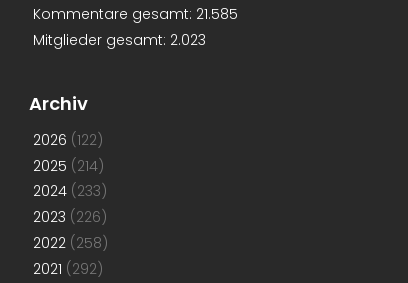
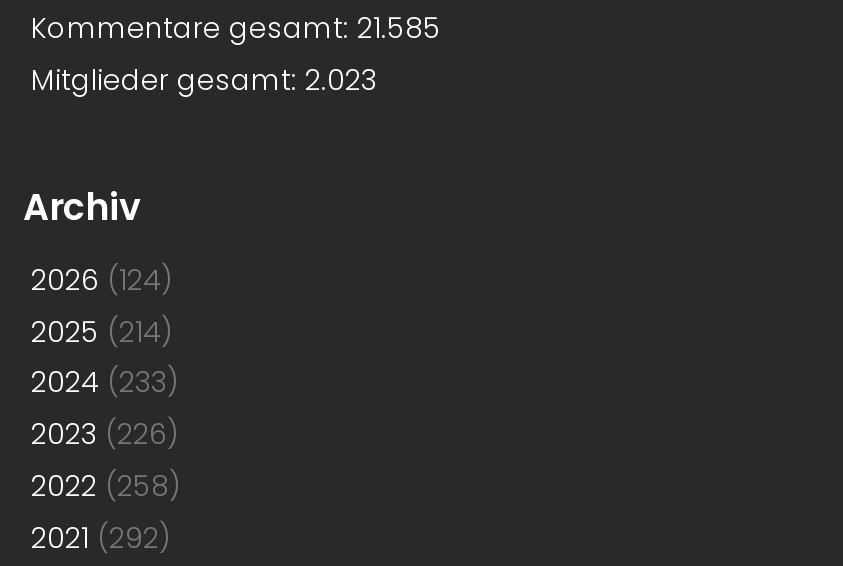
- 2026 (122)
+ 2026 (124)
